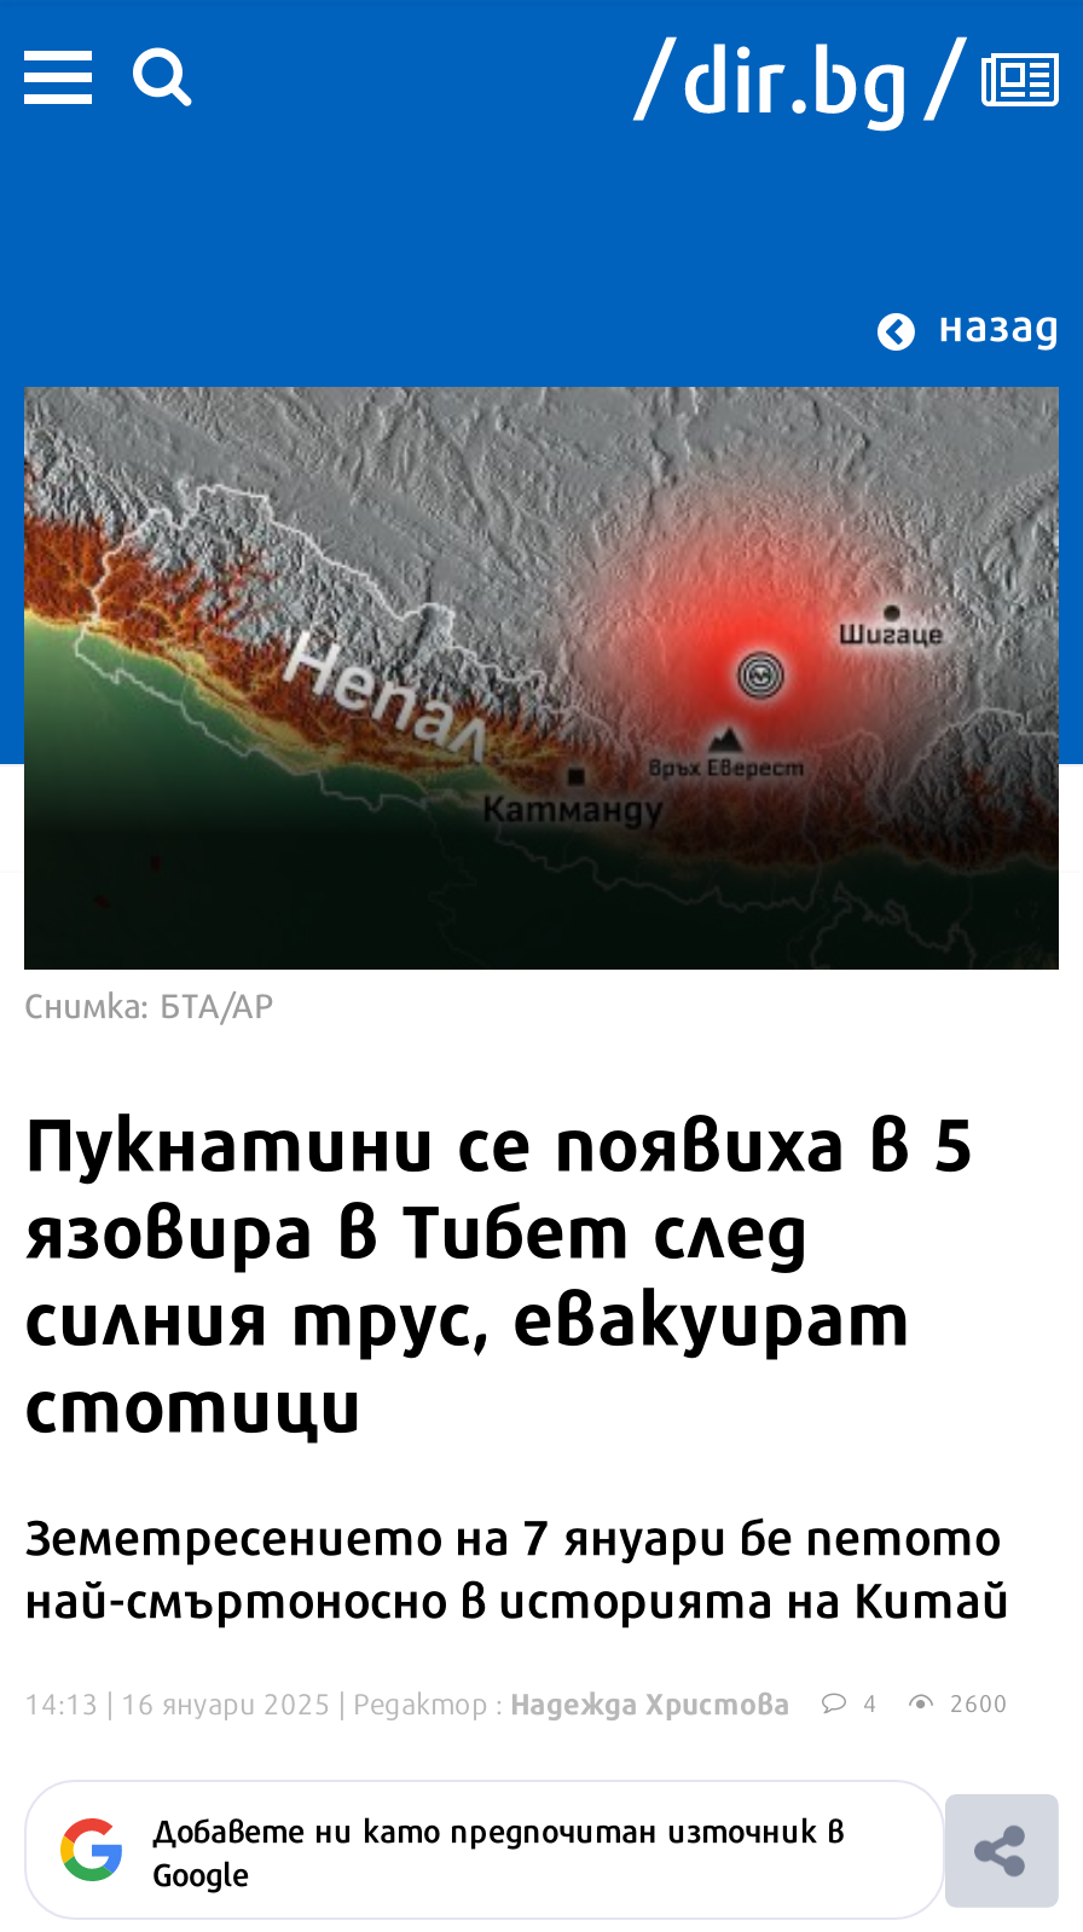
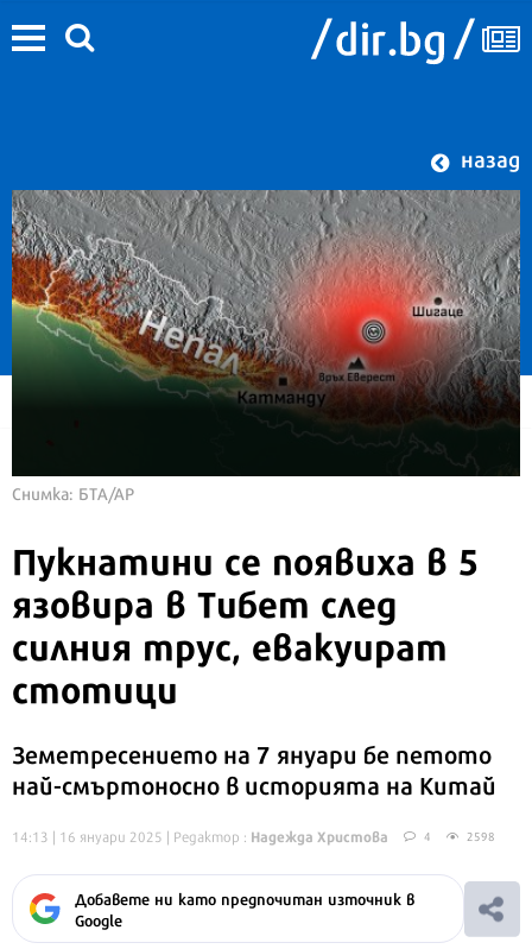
- 2600
+ 2598
